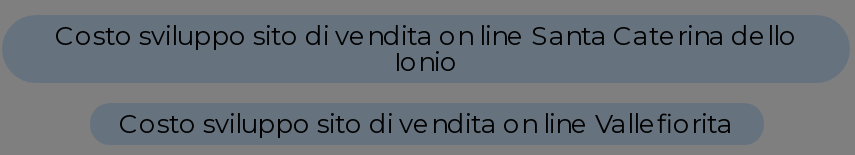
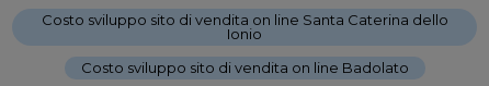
- Costo sviluppo sito di vendita on line Vallefiorita
+ Costo sviluppo sito di vendita on line Badolato
